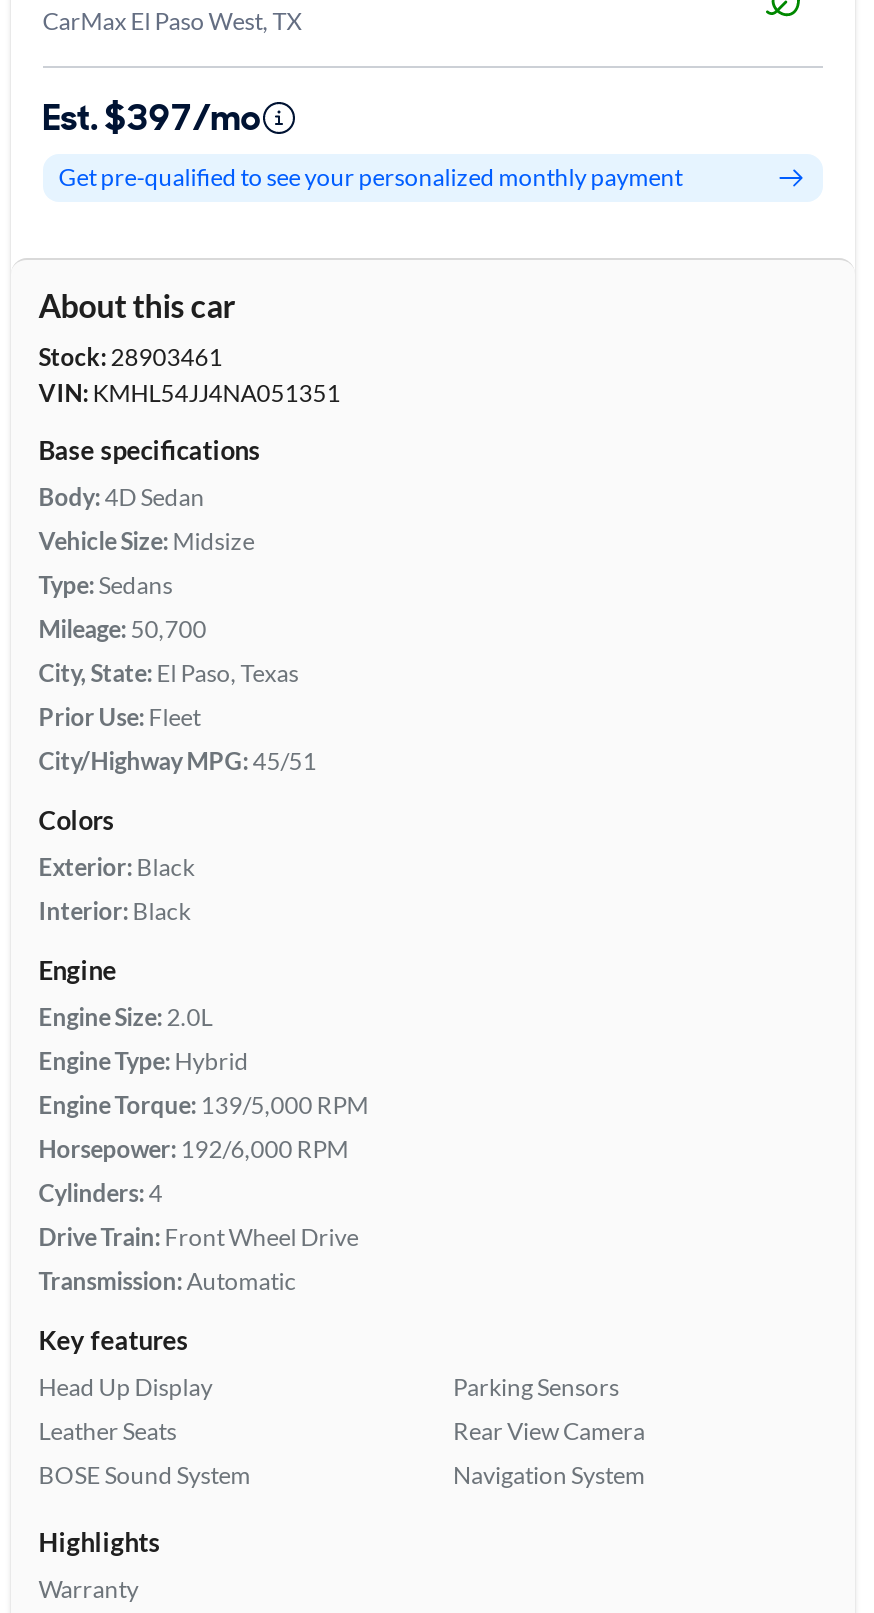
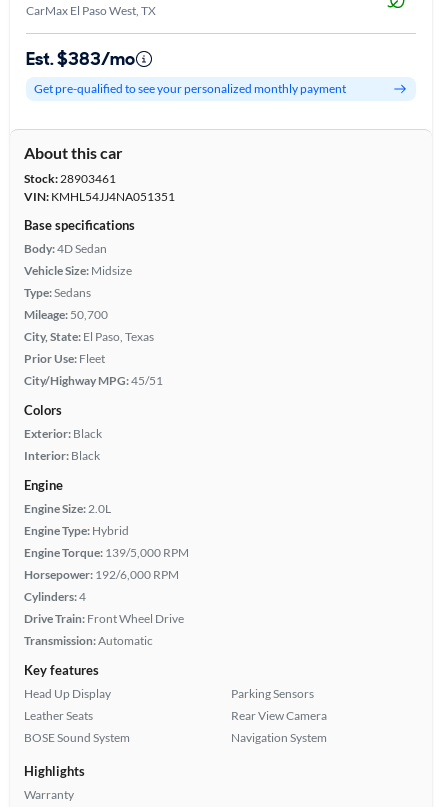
- Est. $397/mo
+ Est. $383/mo
